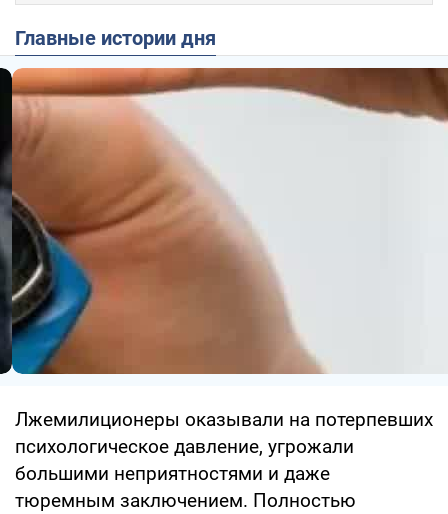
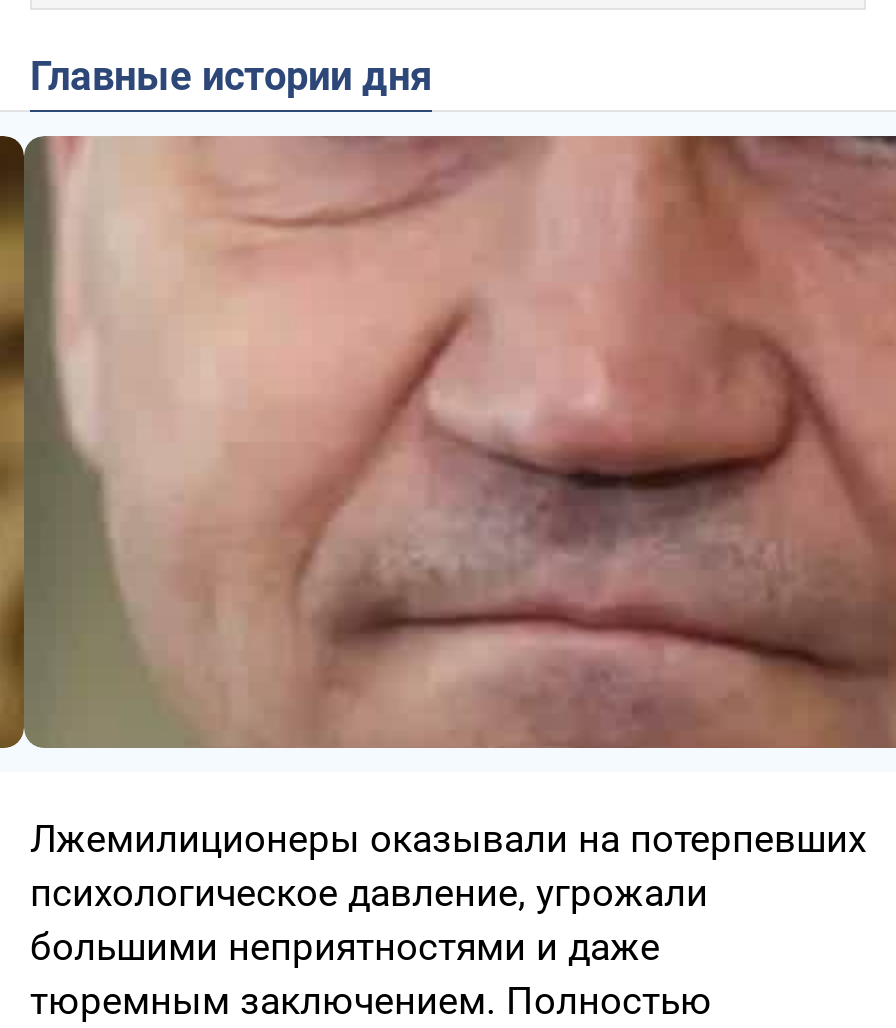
- [image]
+ [image]
